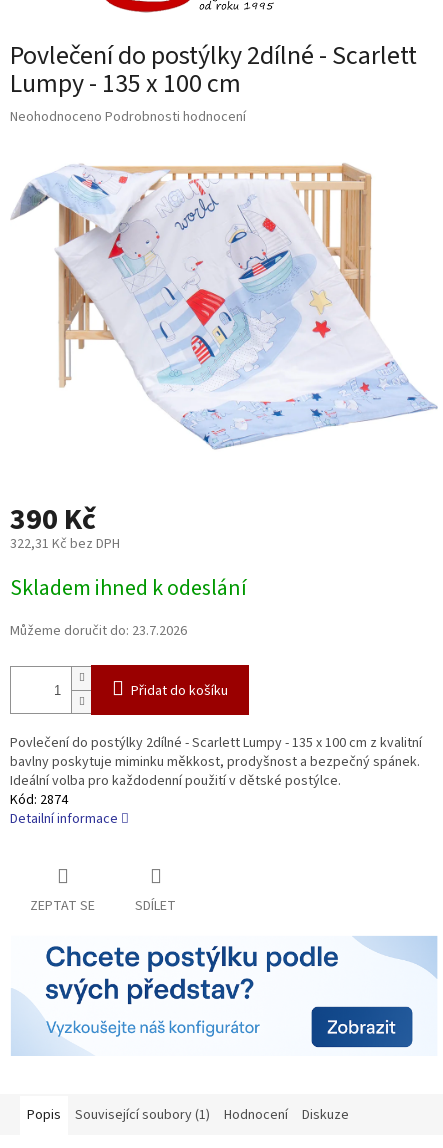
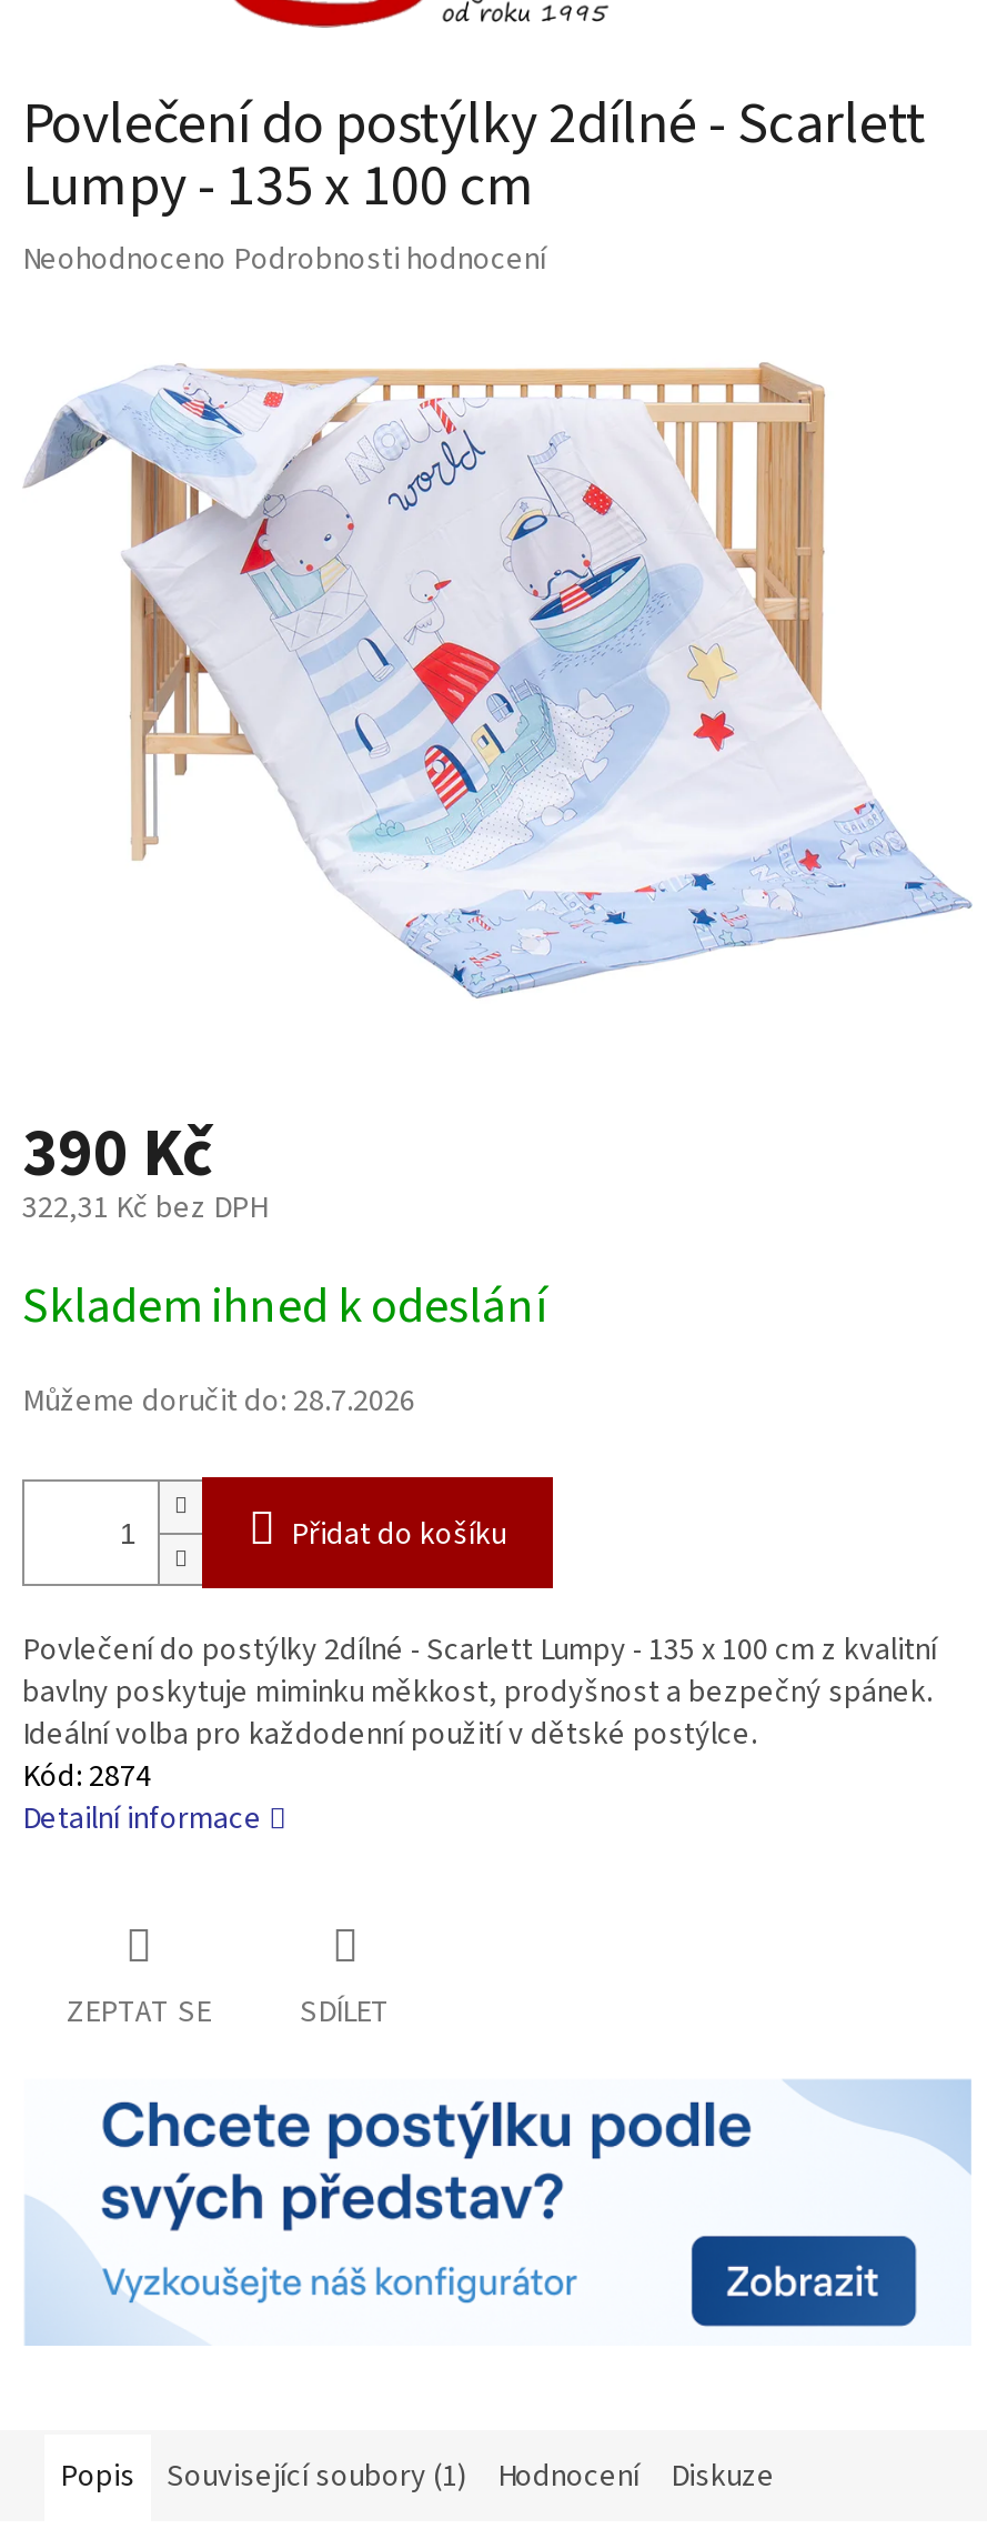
- Můžeme doručit do: 23.7.2026
+ Můžeme doručit do: 28.7.2026
